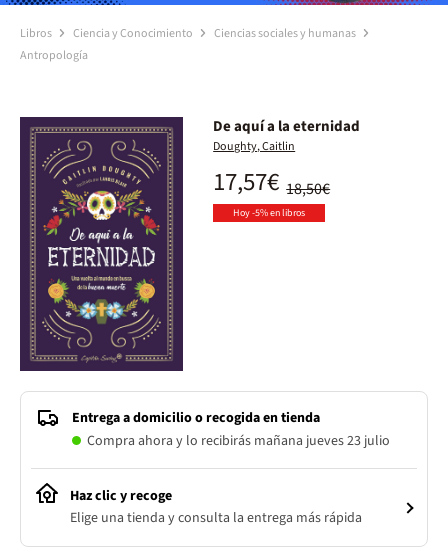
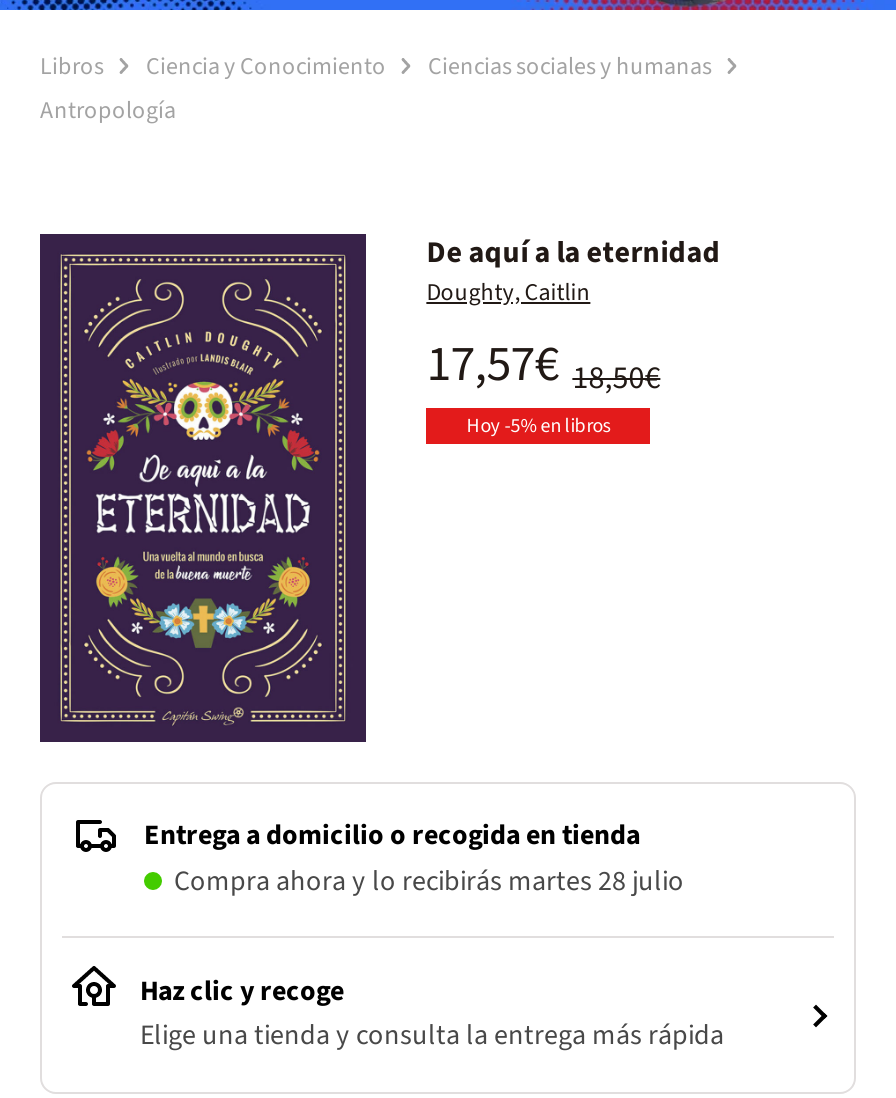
- Compra ahora y lo recibirás mañana jueves 23 julio
+ Compra ahora y lo recibirás martes 28 julio
